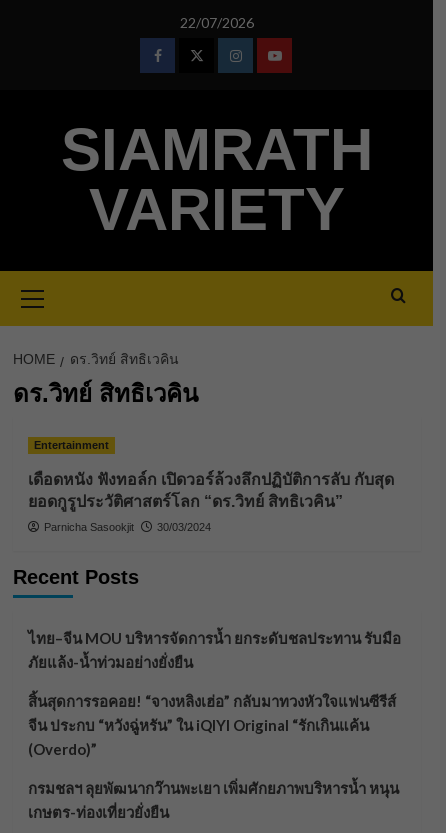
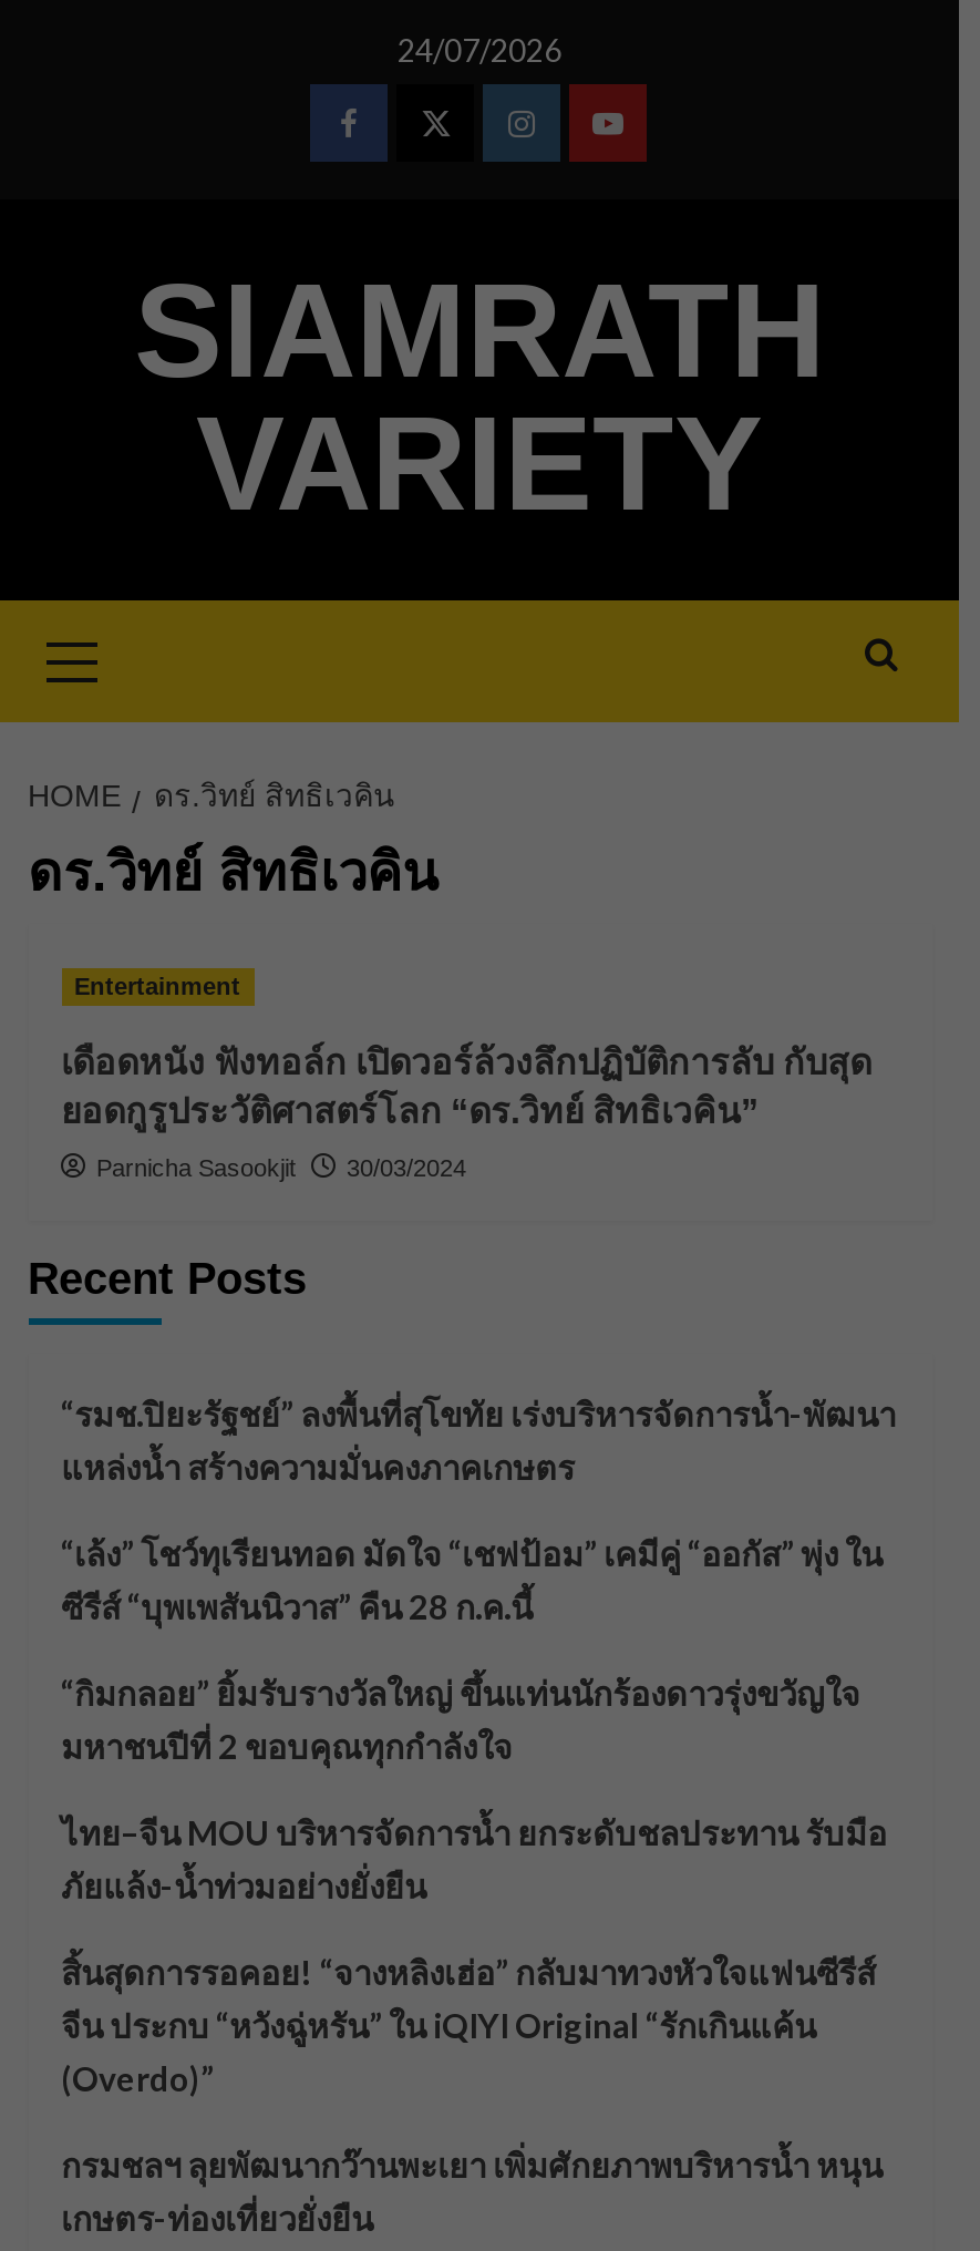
- 22/07/2026
+ 24/07/2026

+ “รมช.ปิยะรัฐชย์” ลงพื้นที่สุโขทัย เร่งบริหารจัดการน้ำ-พัฒนา
+ แหล่งน้ำ สร้างความมั่นคงภาคเกษตร
+ “เล้ง” โชว์ทุเรียนทอด มัดใจ “เชฟป้อม” เคมีคู่ “ออกัส” พุ่ง ใน
+ ซีรีส์ “บุพเพสันนิวาส” คืน 28 ก.ค.นี้
+ “กิมกลอย” ยิ้มรับรางวัลใหญ่ ขึ้นแท่นนักร้องดาวรุ่งขวัญใจ
+ มหาชนปีที่ 2 ขอบคุณทุกกำลังใจ
